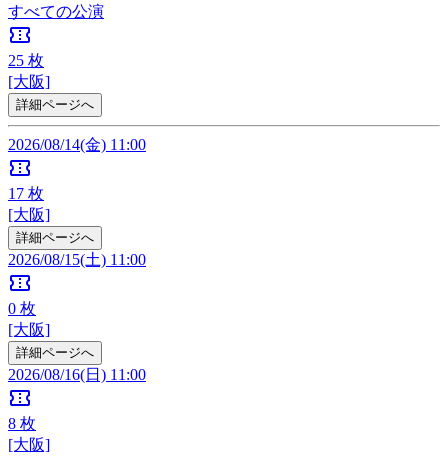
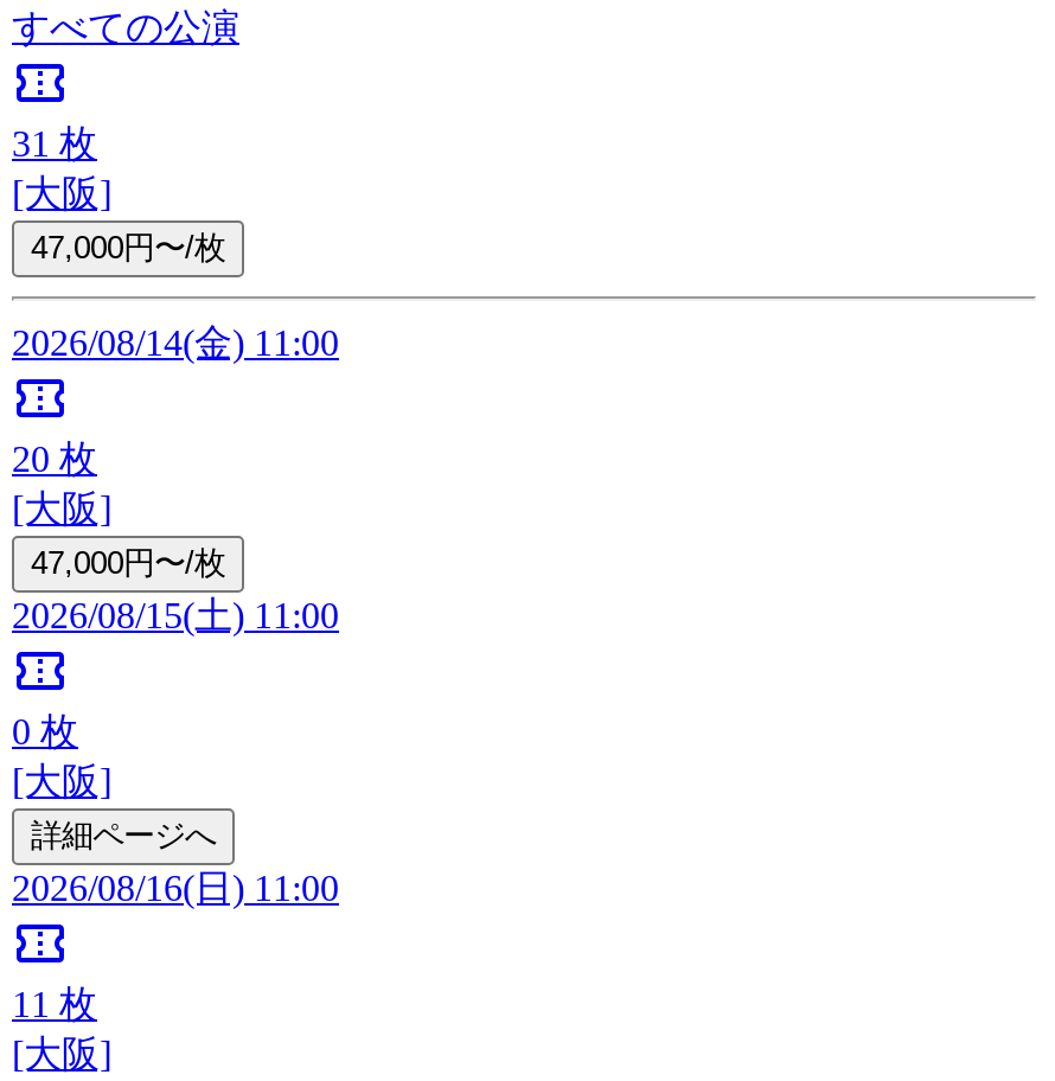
- 25枚
+ 31枚

- 詳細ページへ
+ 47,000円〜/枚

- 17枚
+ 20枚

- 詳細ページへ
+ 47,000円〜/枚

- 8枚
+ 11枚
